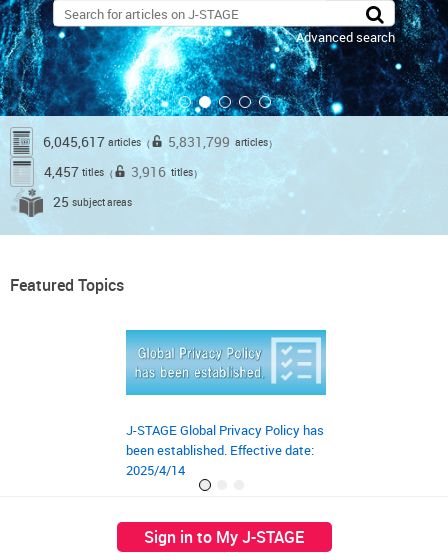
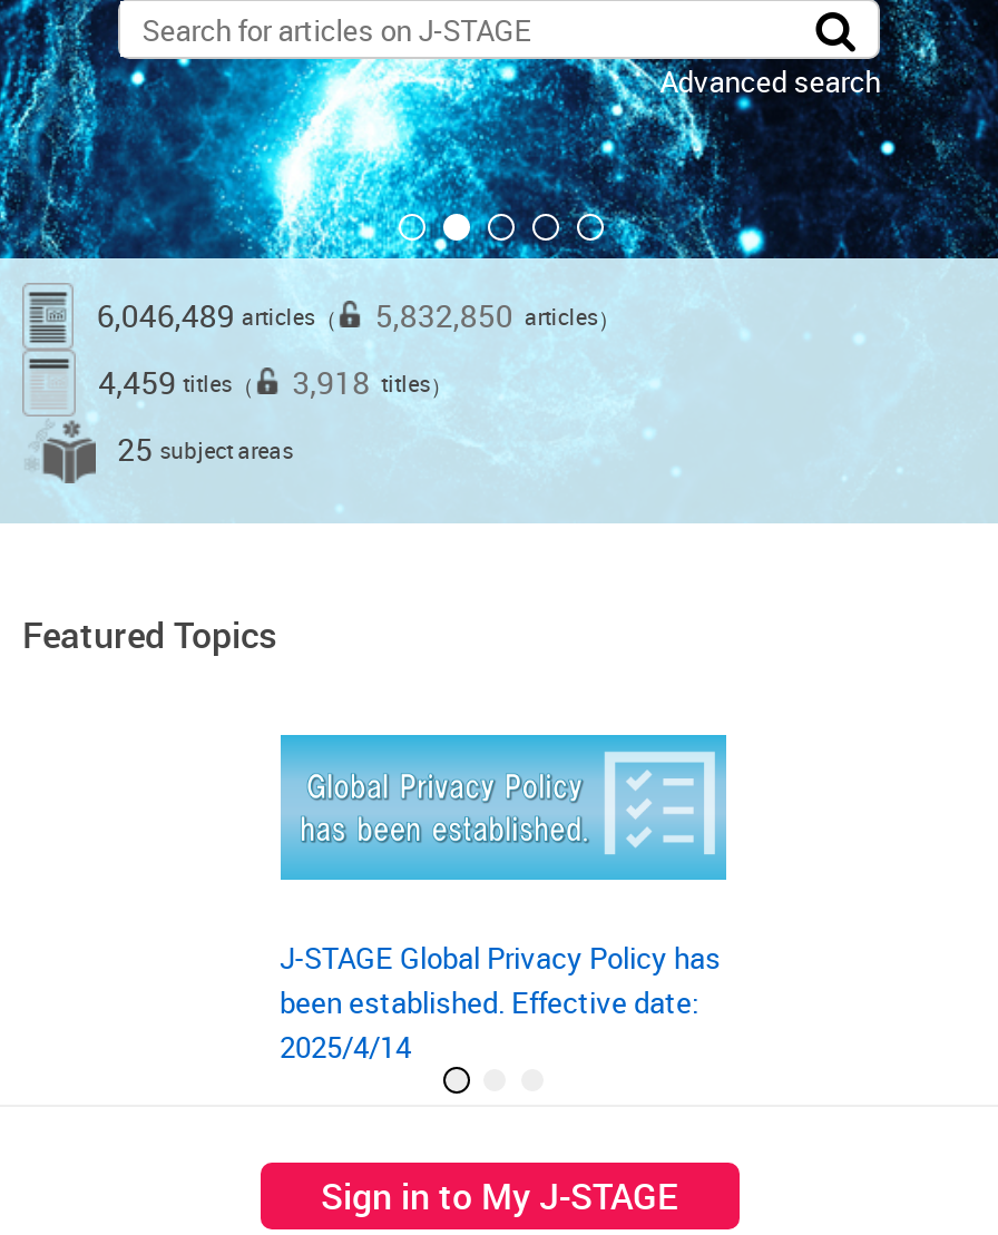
- 6,045,617 articles（
+ 6,046,489 articles（

- 5,831,799 articles）
+ 5,832,850 articles）

- 4,457 titles（
+ 4,459 titles（

- 3,916 titles）
+ 3,918 titles）
